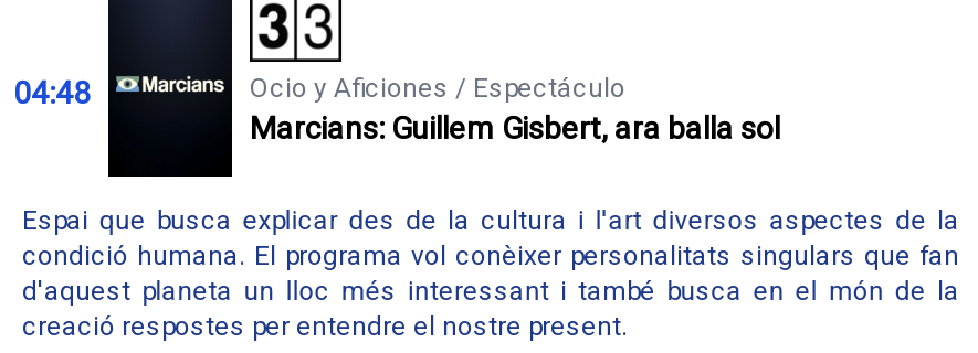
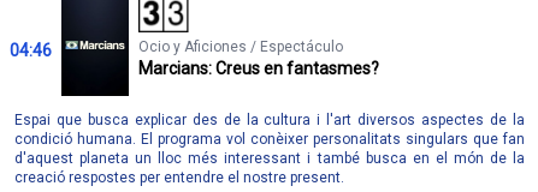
- 04:48
+ 04:46

- Marcians: Guillem Gisbert, ara balla sol
+ Marcians: Creus en fantasmes?
